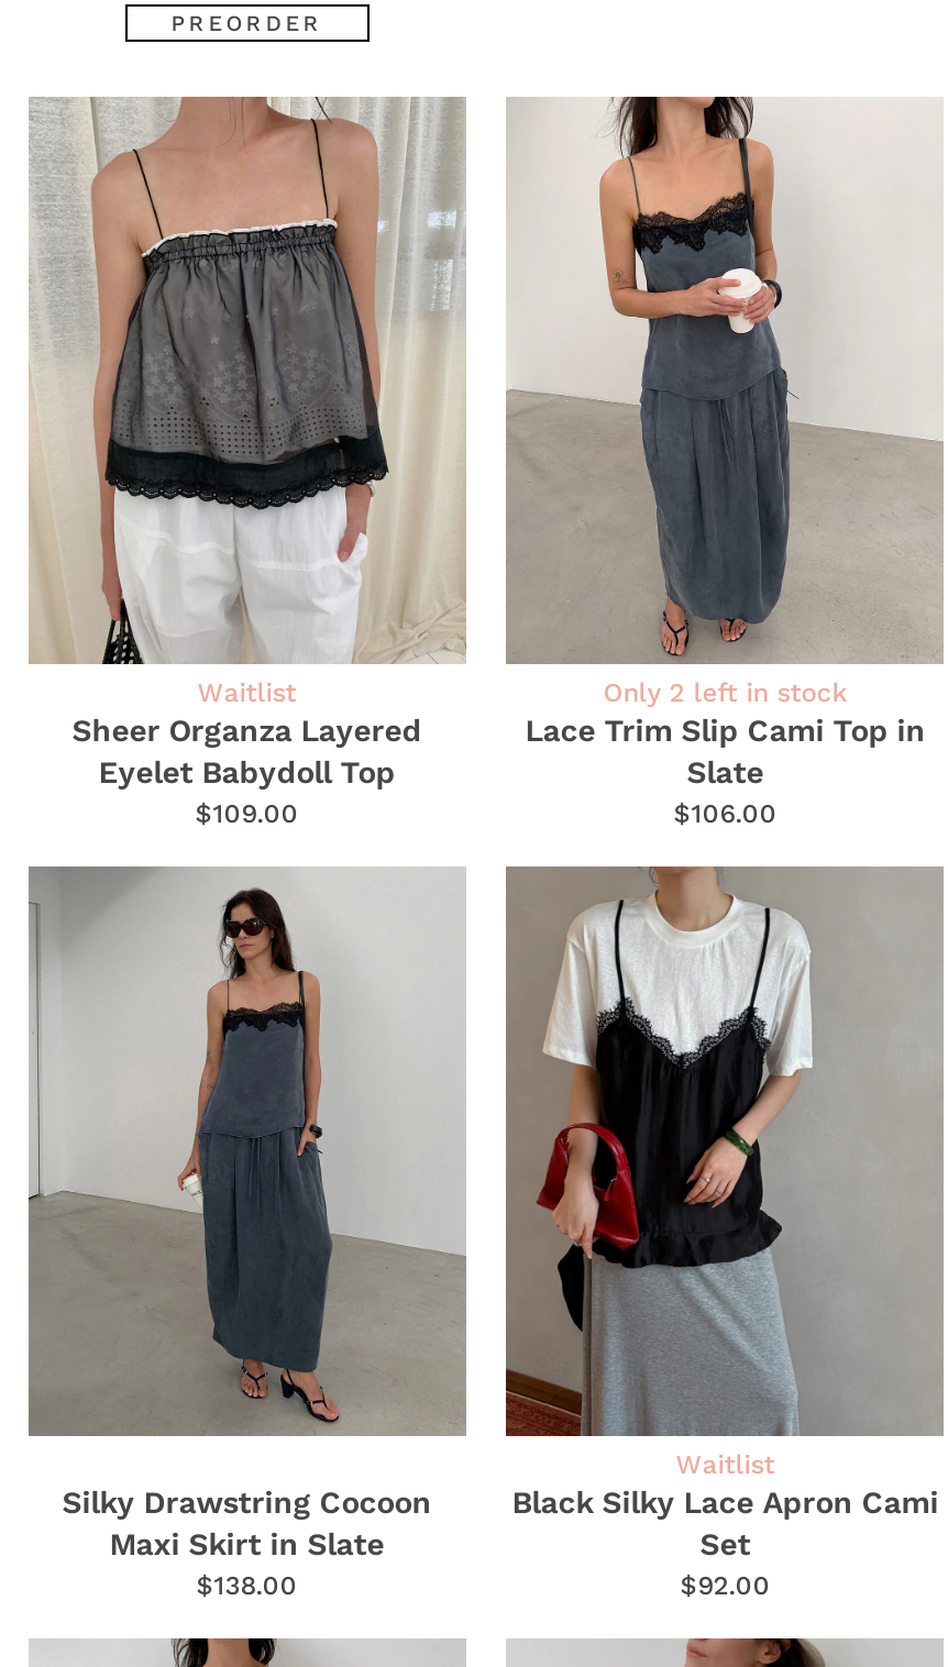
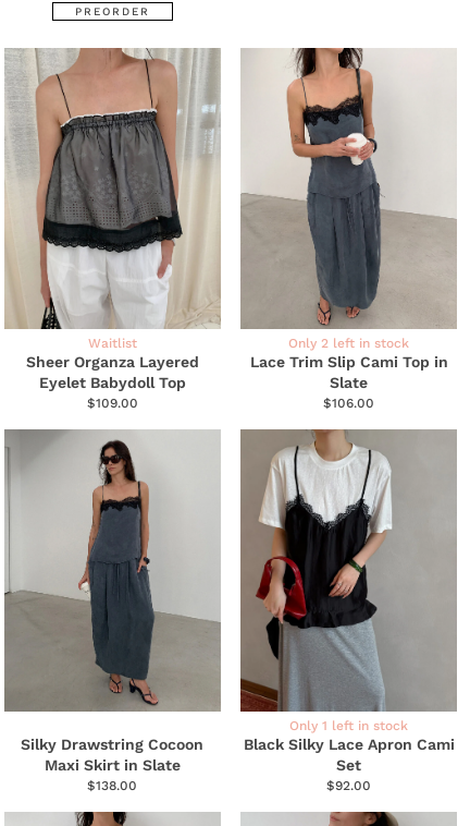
- Waitlist
+ Only 1 left in stock
